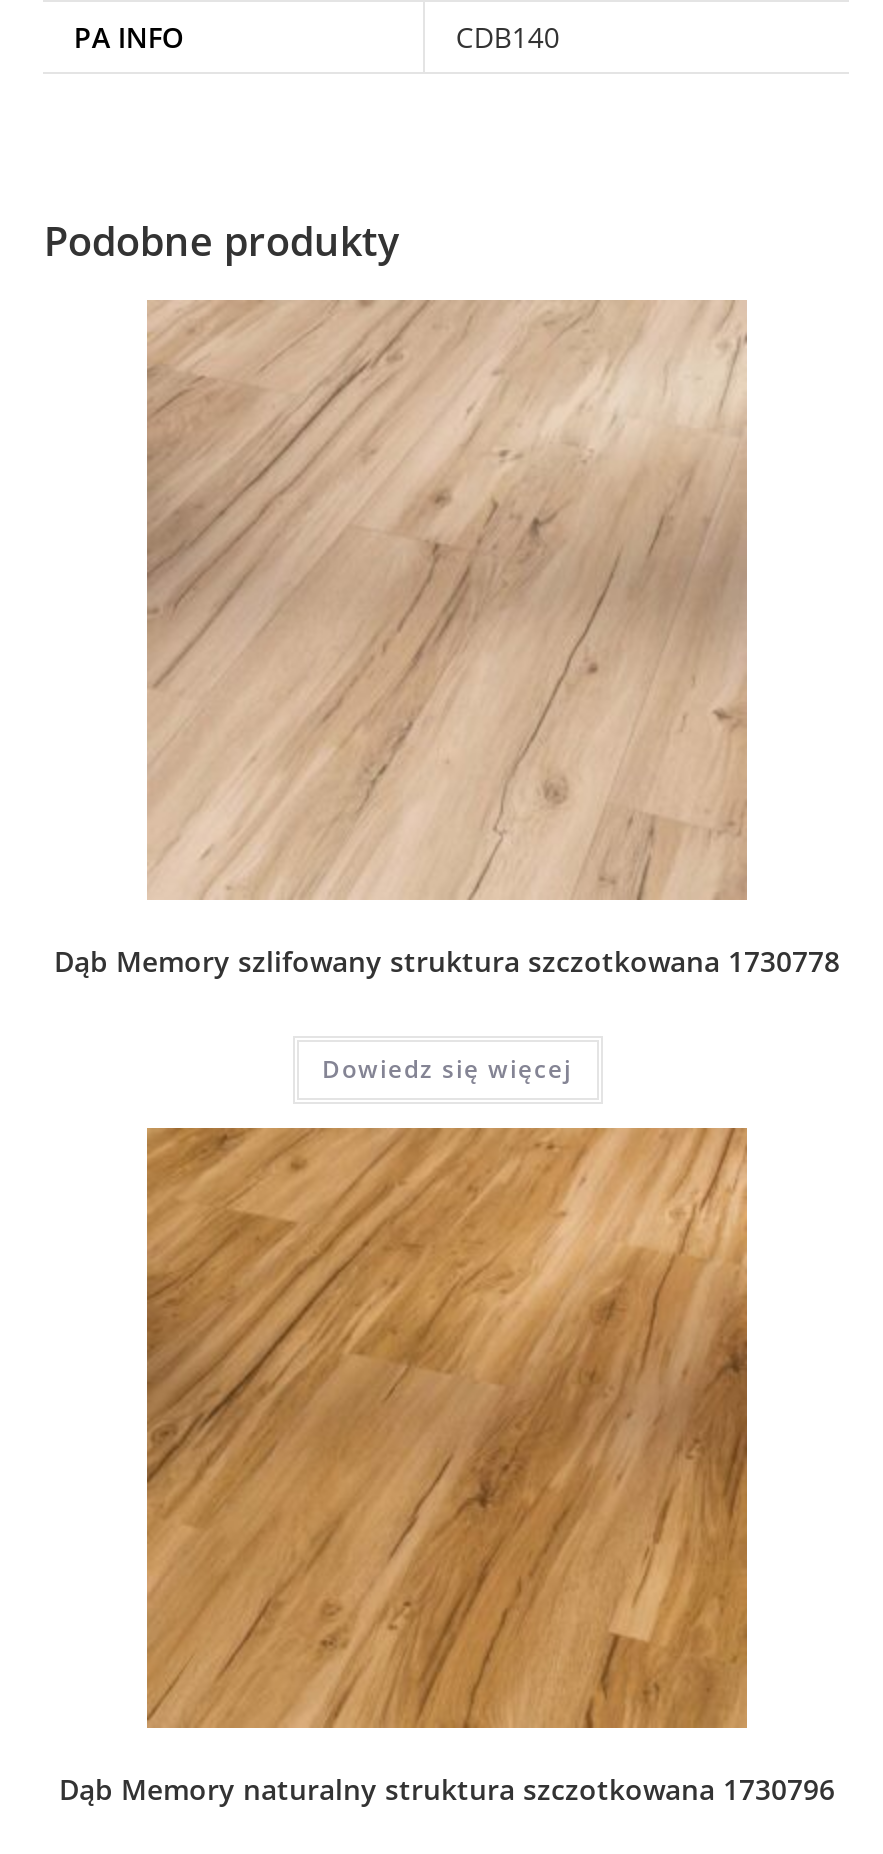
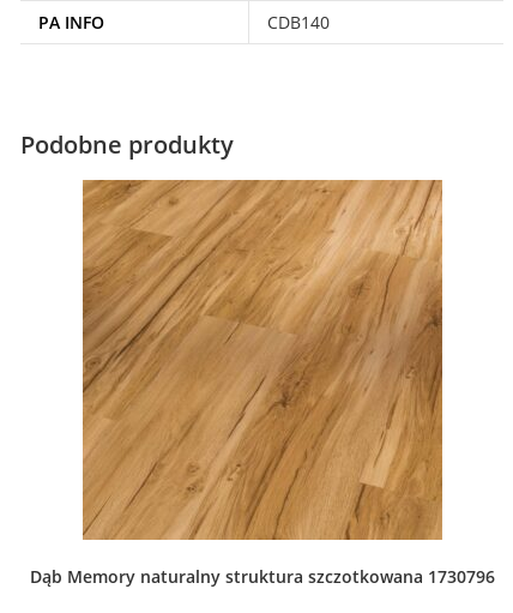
- [image]
- Dąb Memory szlifowany struktura szczotkowana 1730778
- Dowiedz się więcej
